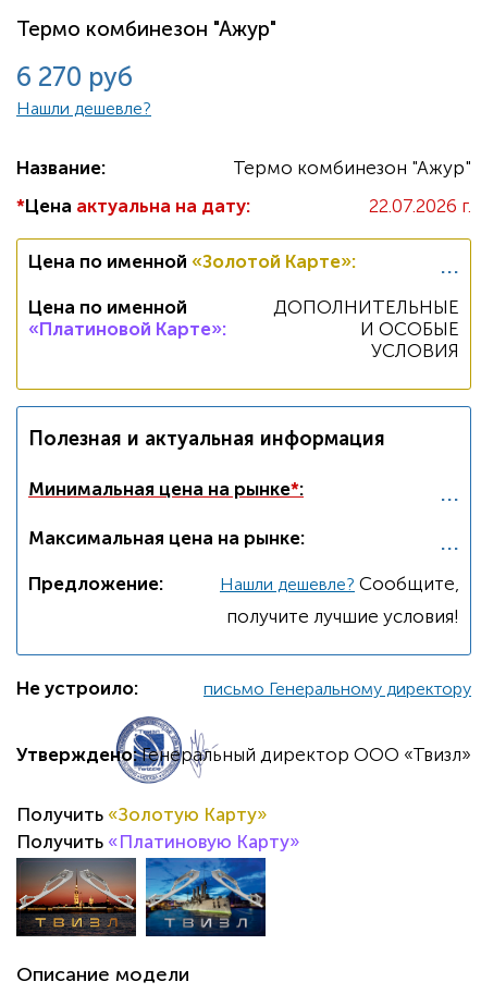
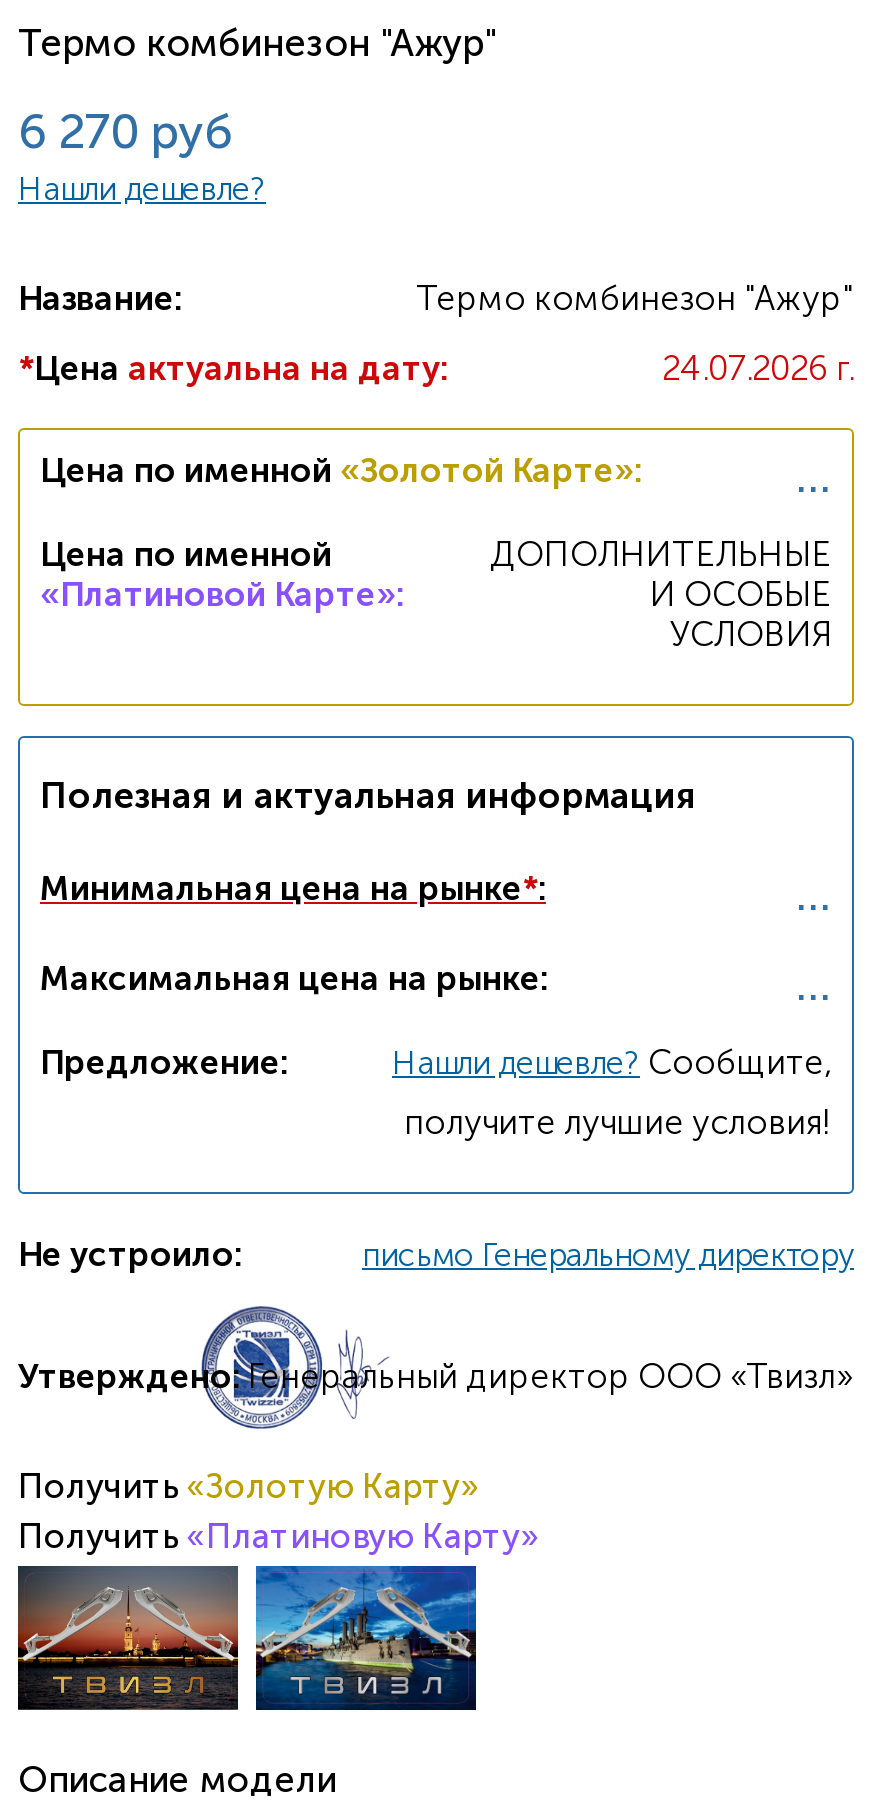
- 22.07.2026 г.
+ 24.07.2026 г.
